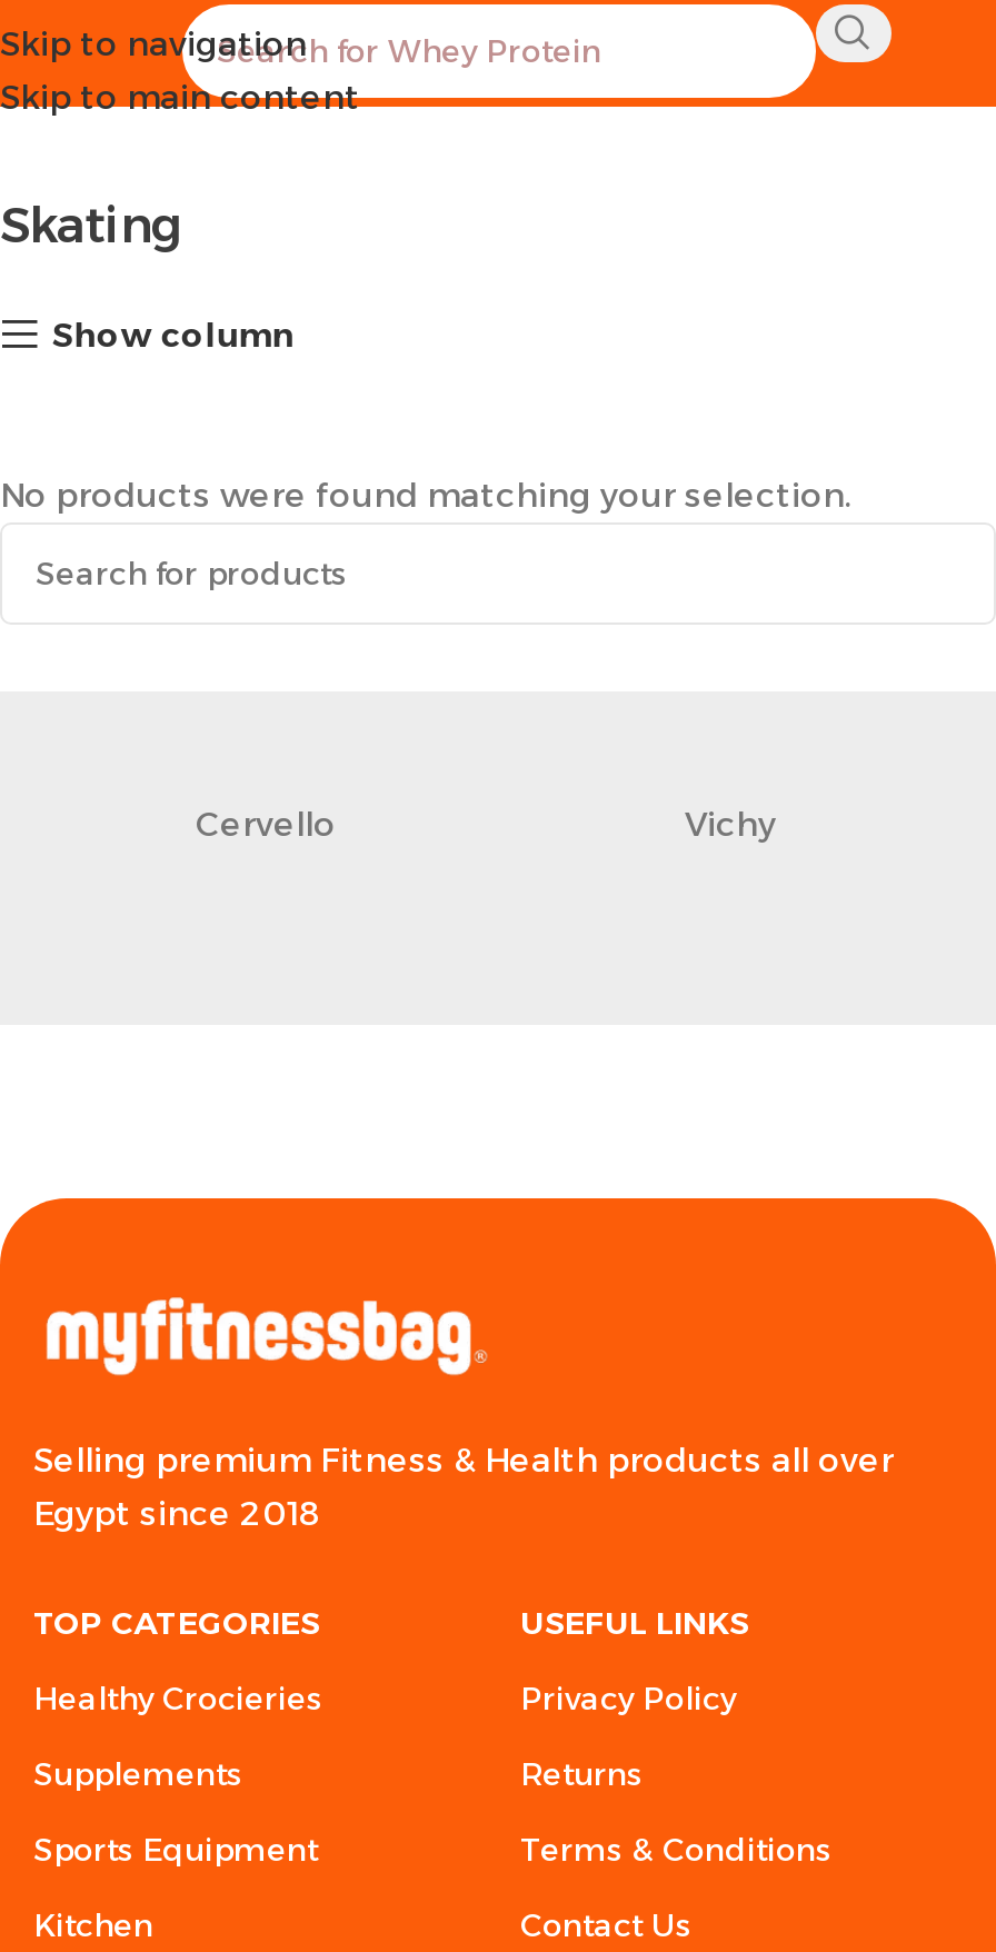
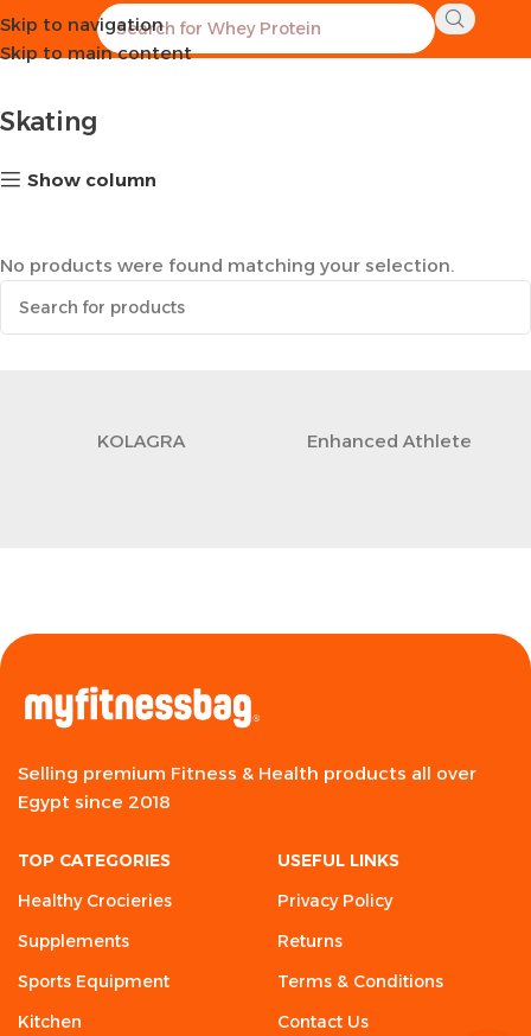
- Cervello
- Vichy
+ KOLAGRA
+ Enhanced Athlete
